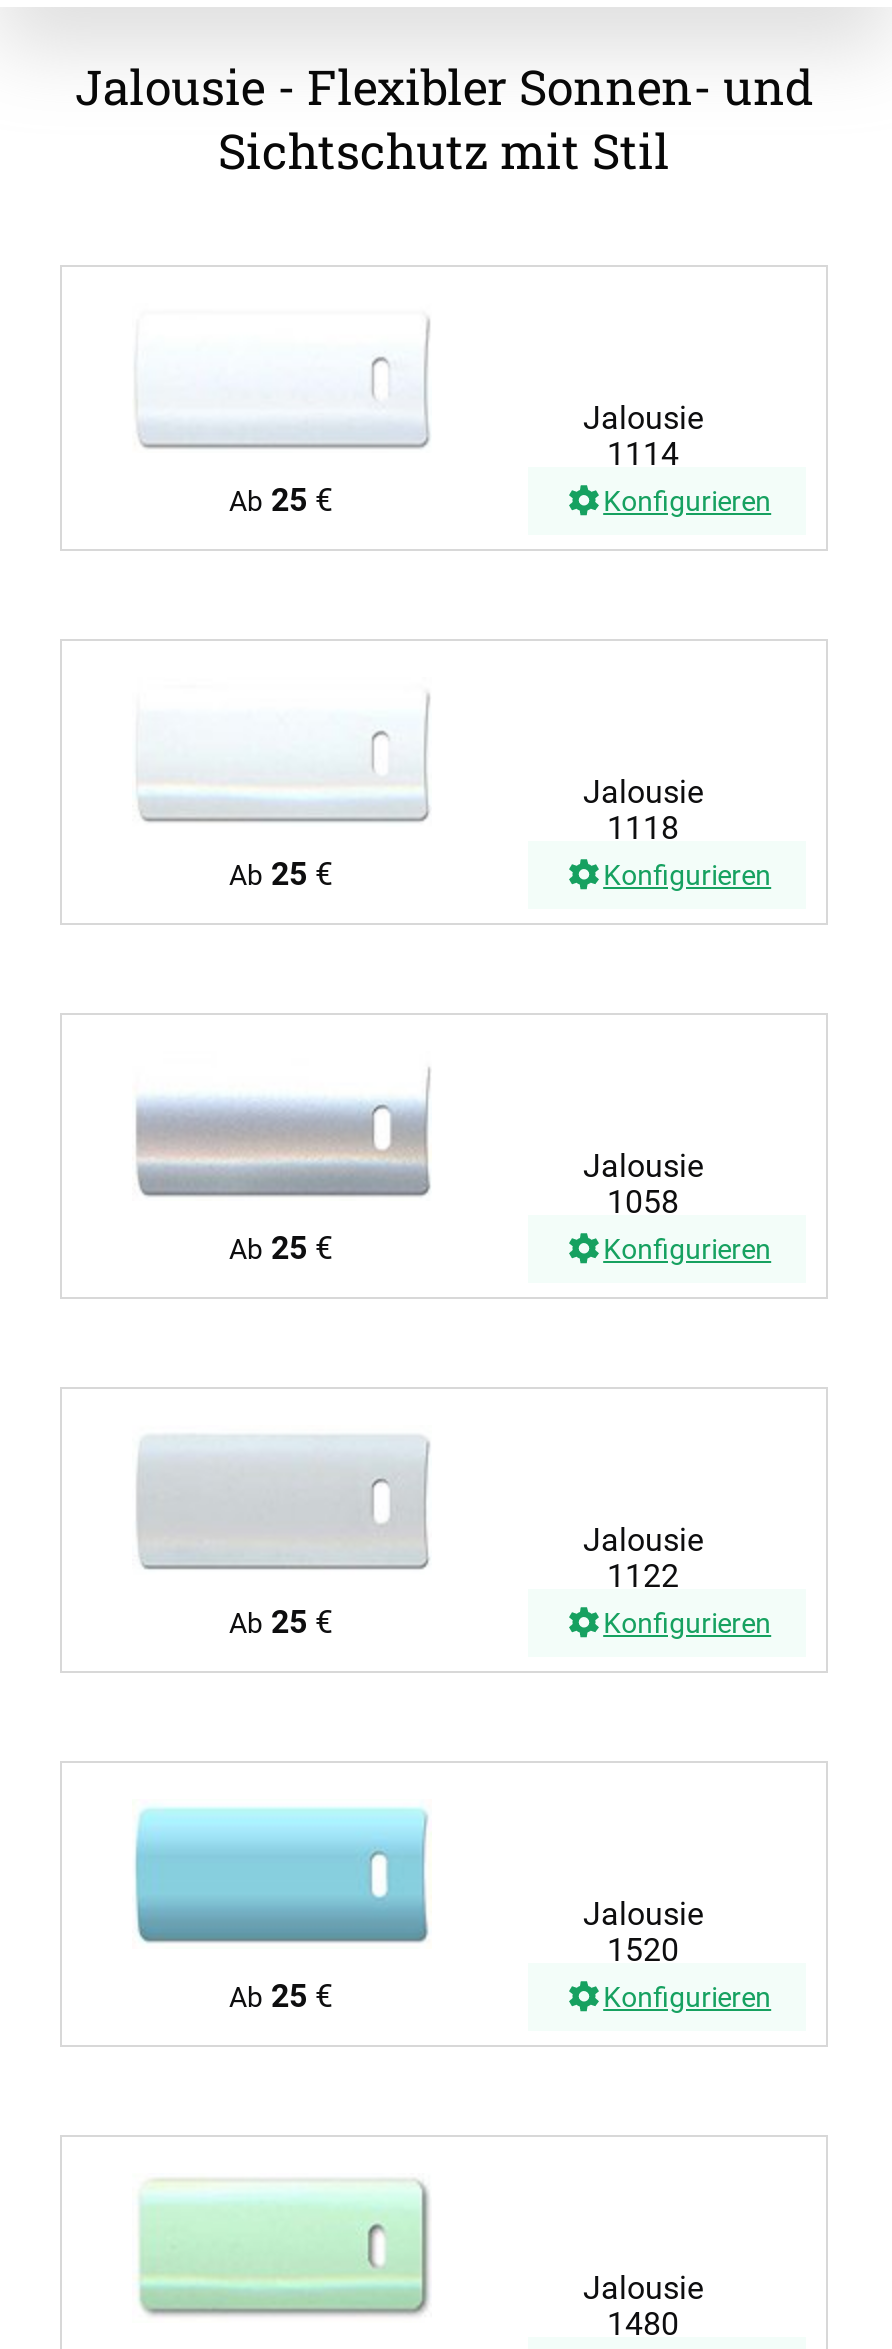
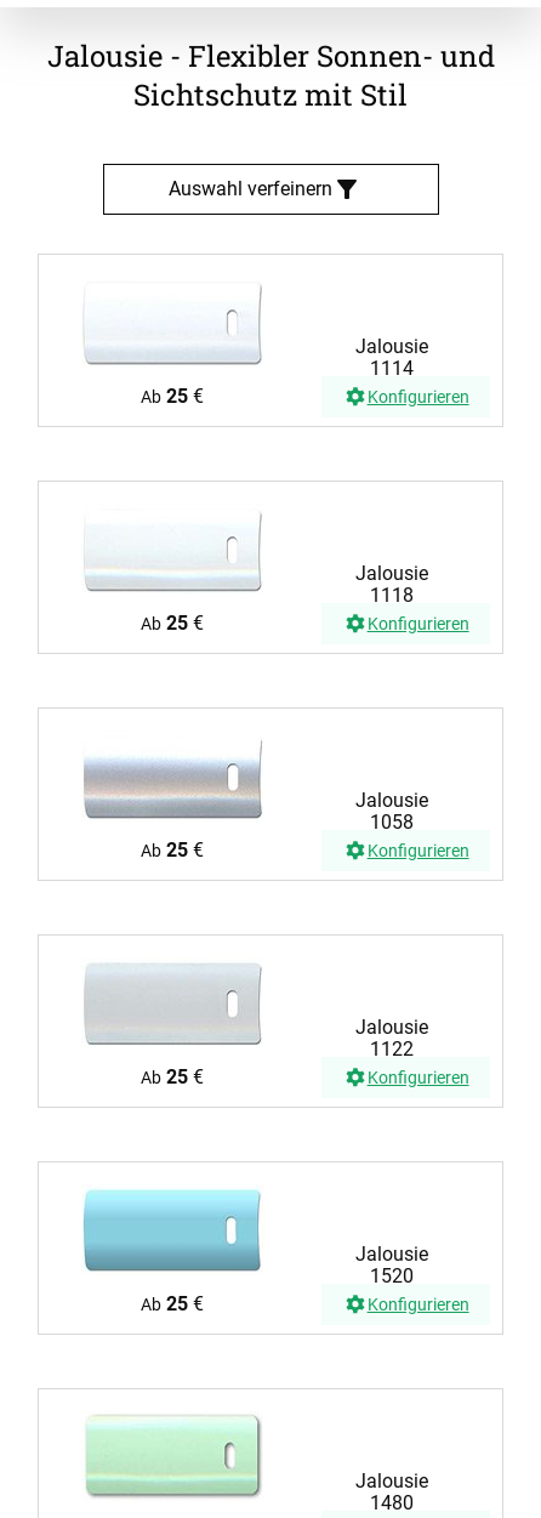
+ Auswahl verfeinern
